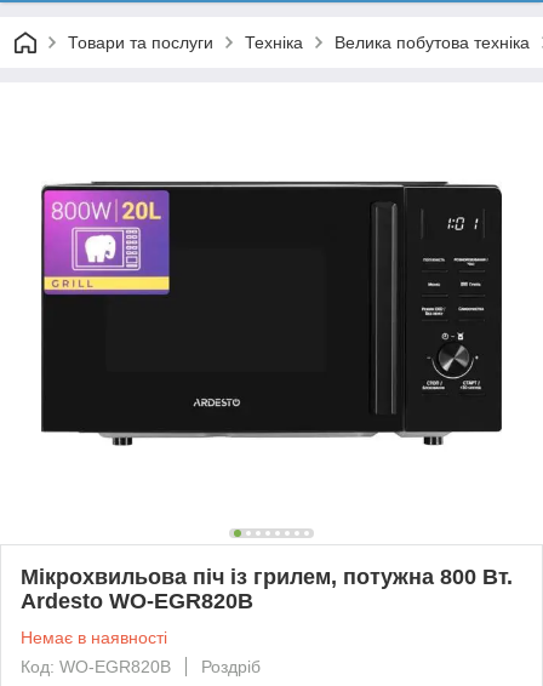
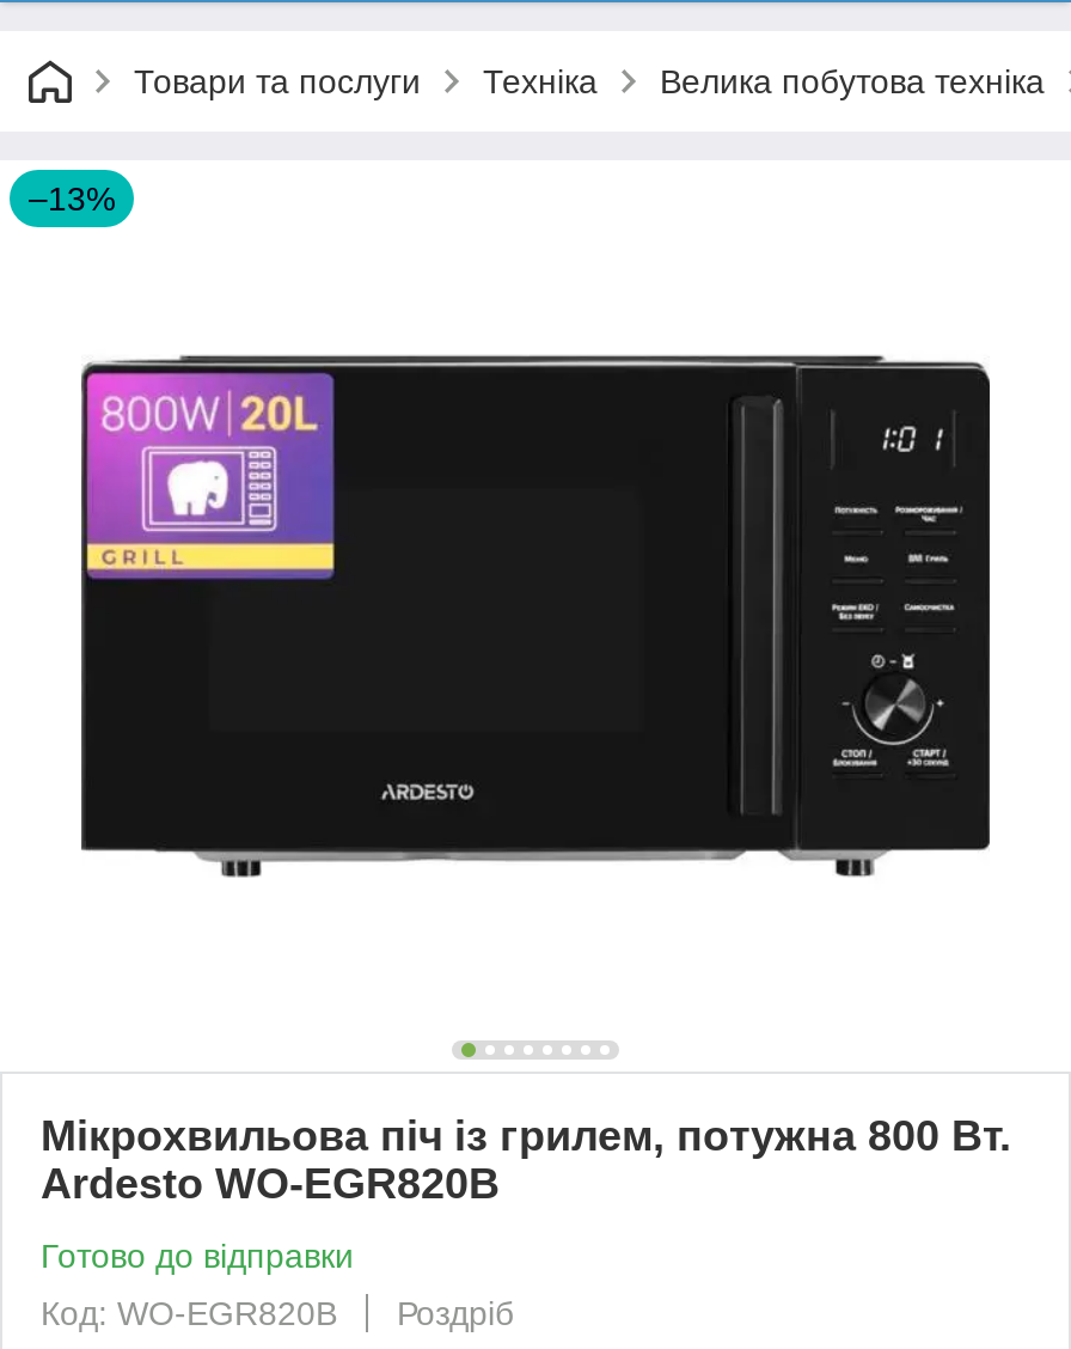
+ –13%

- Немає в наявності
+ Готово до відправки
